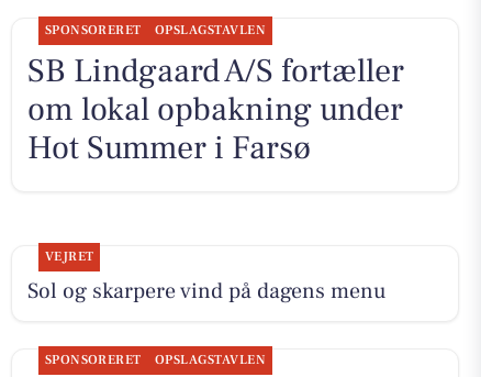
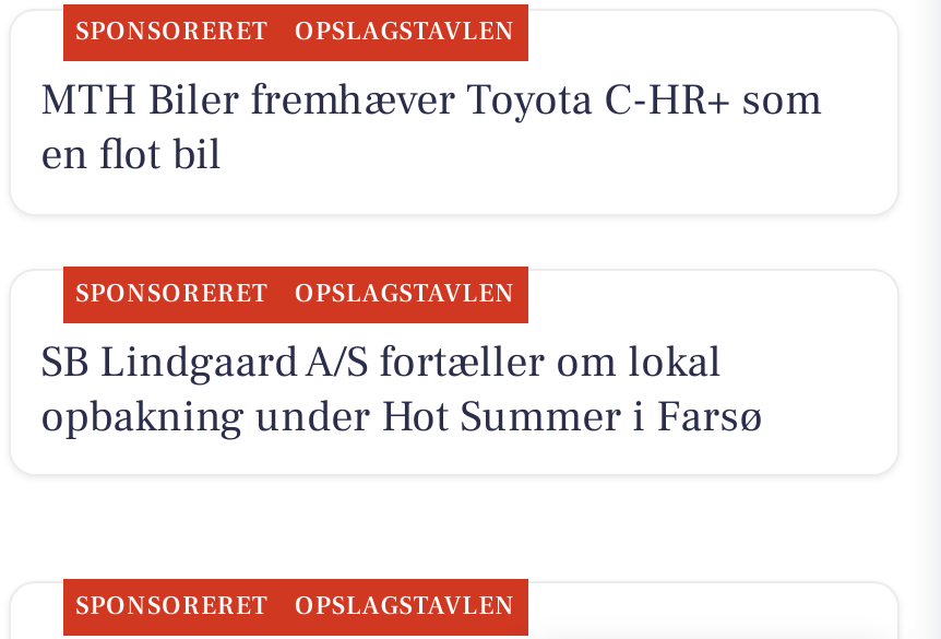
- SB Lindgaard A/S fortæller
- om lokal opbakning under
- Hot Summer i Farsø
+ MTH Biler fremhæver Toyota C-HR+ som
+ en flot bil

- VEJRET
- Sol og skarpere vind på dagens menu
+ SPONSORERET
+ OPSLAGSTAVLEN
+ SB Lindgaard A/S fortæller om lokal
+ opbakning under Hot Summer i Farsø
